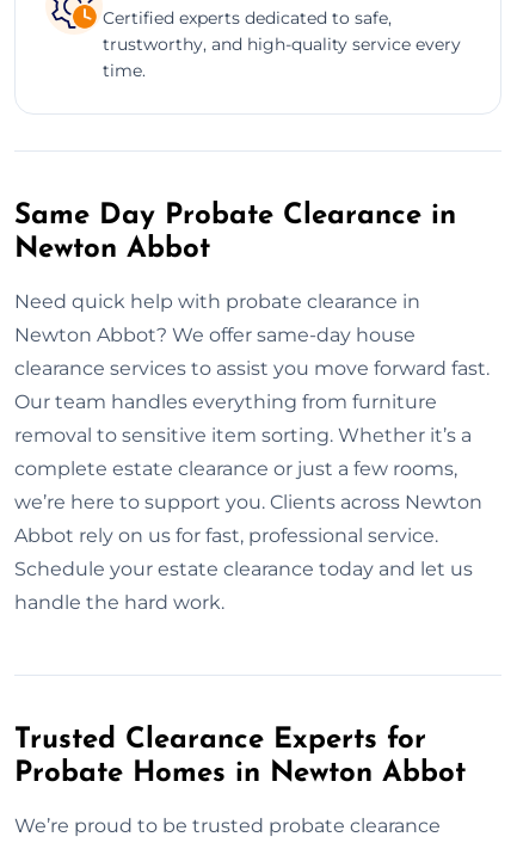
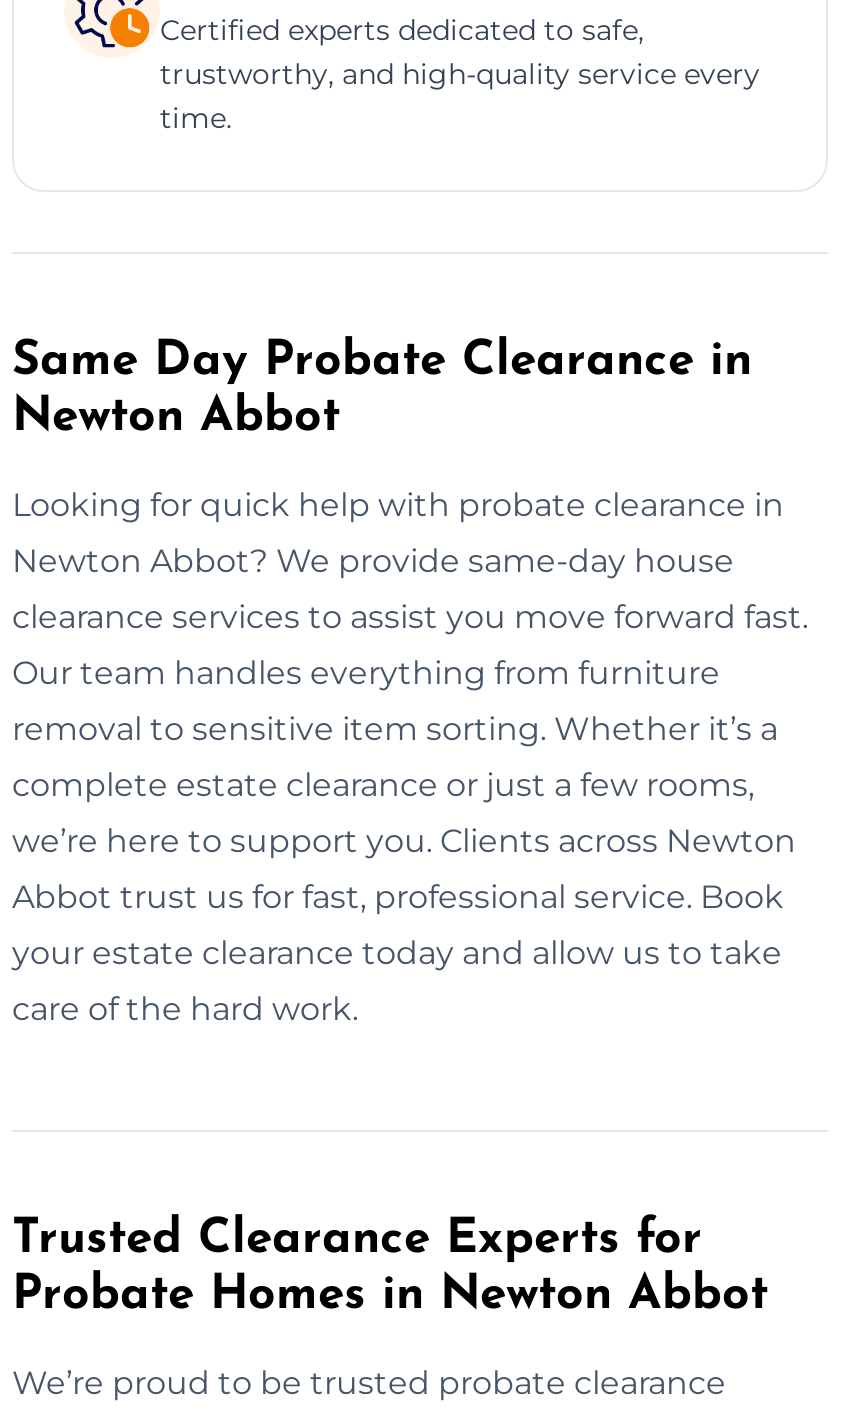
- Need quick help with probate clearance in
+ Looking for quick help with probate clearance in

- Newton Abbot? We offer same-day house
+ Newton Abbot? We provide same-day house

- Abbot rely on us for fast, professional service.
+ Abbot trust us for fast, professional service. Book

- Schedule your estate clearance today and let us
+ your estate clearance today and allow us to take

- handle the hard work.
+ care of the hard work.
